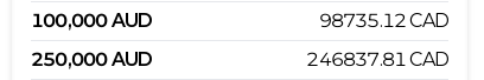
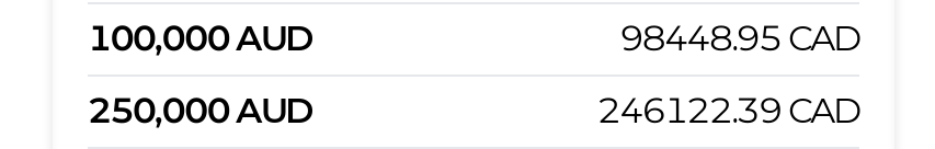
- 98735.12 CAD
+ 98448.95 CAD

- 246837.81 CAD
+ 246122.39 CAD
